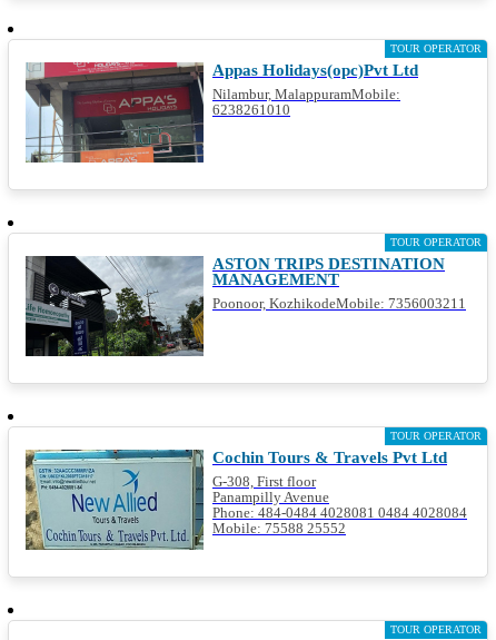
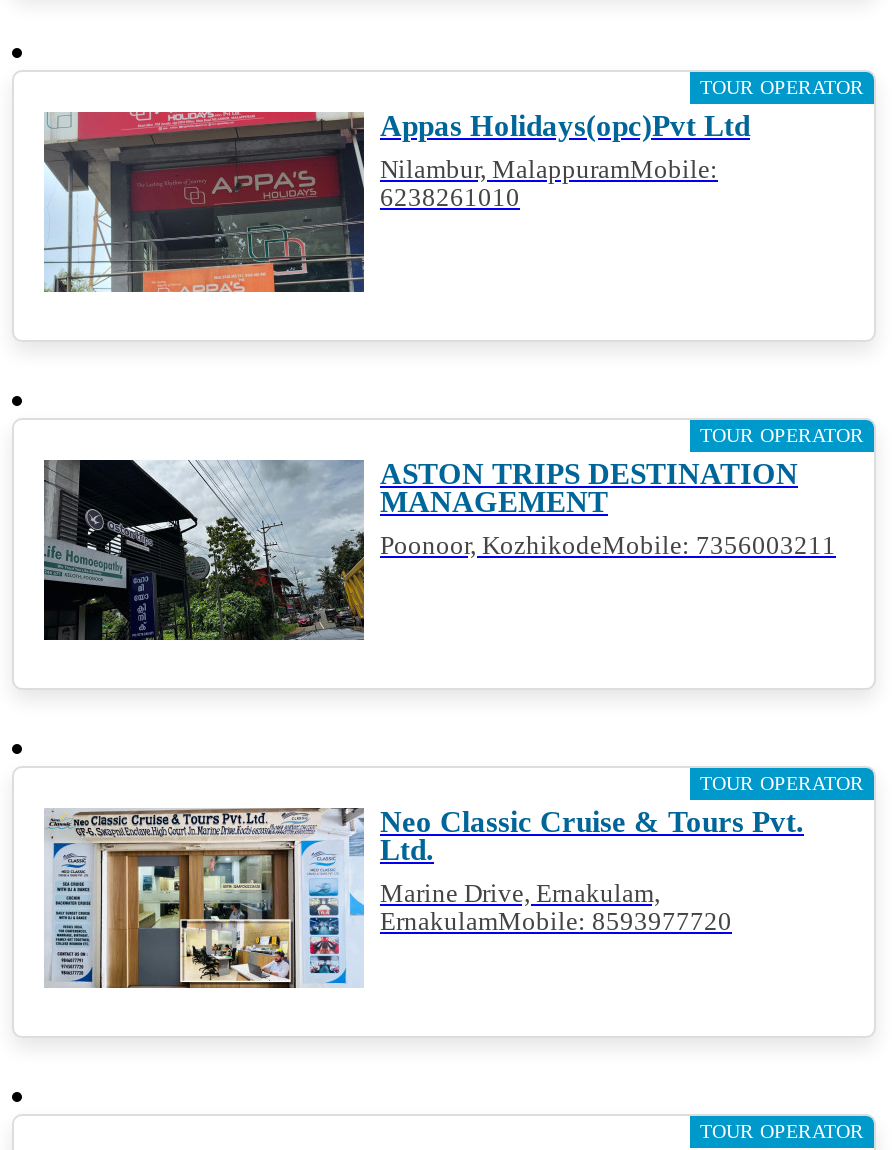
- [image]
- Cochin Tours & Travels Pvt Ltd
- G-308, First floor
- Panampilly Avenue
- Phone: 484-0484 4028081 0484 4028084
- Mobile: 75588 25552
+ [image]
+ Neo Classic Cruise & Tours Pvt.
+ Ltd.
+ Marine Drive, Ernakulam,
+ ErnakulamMobile: 8593977720
